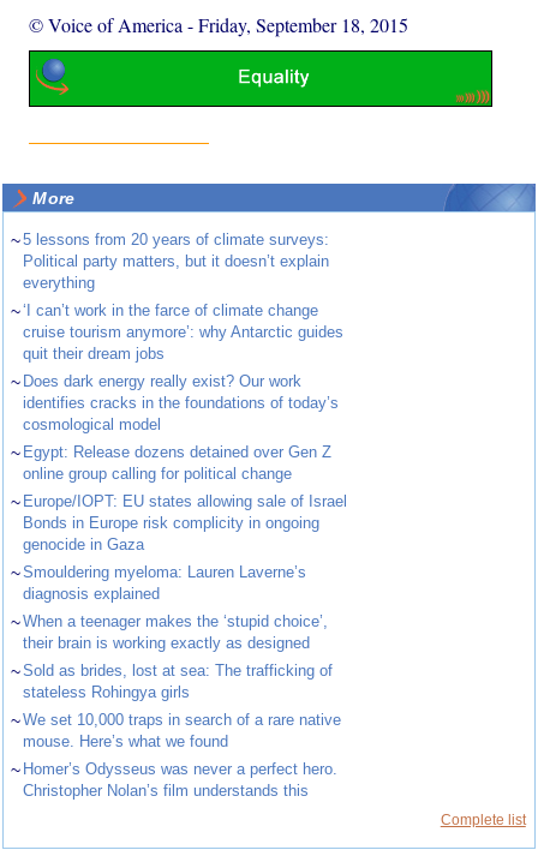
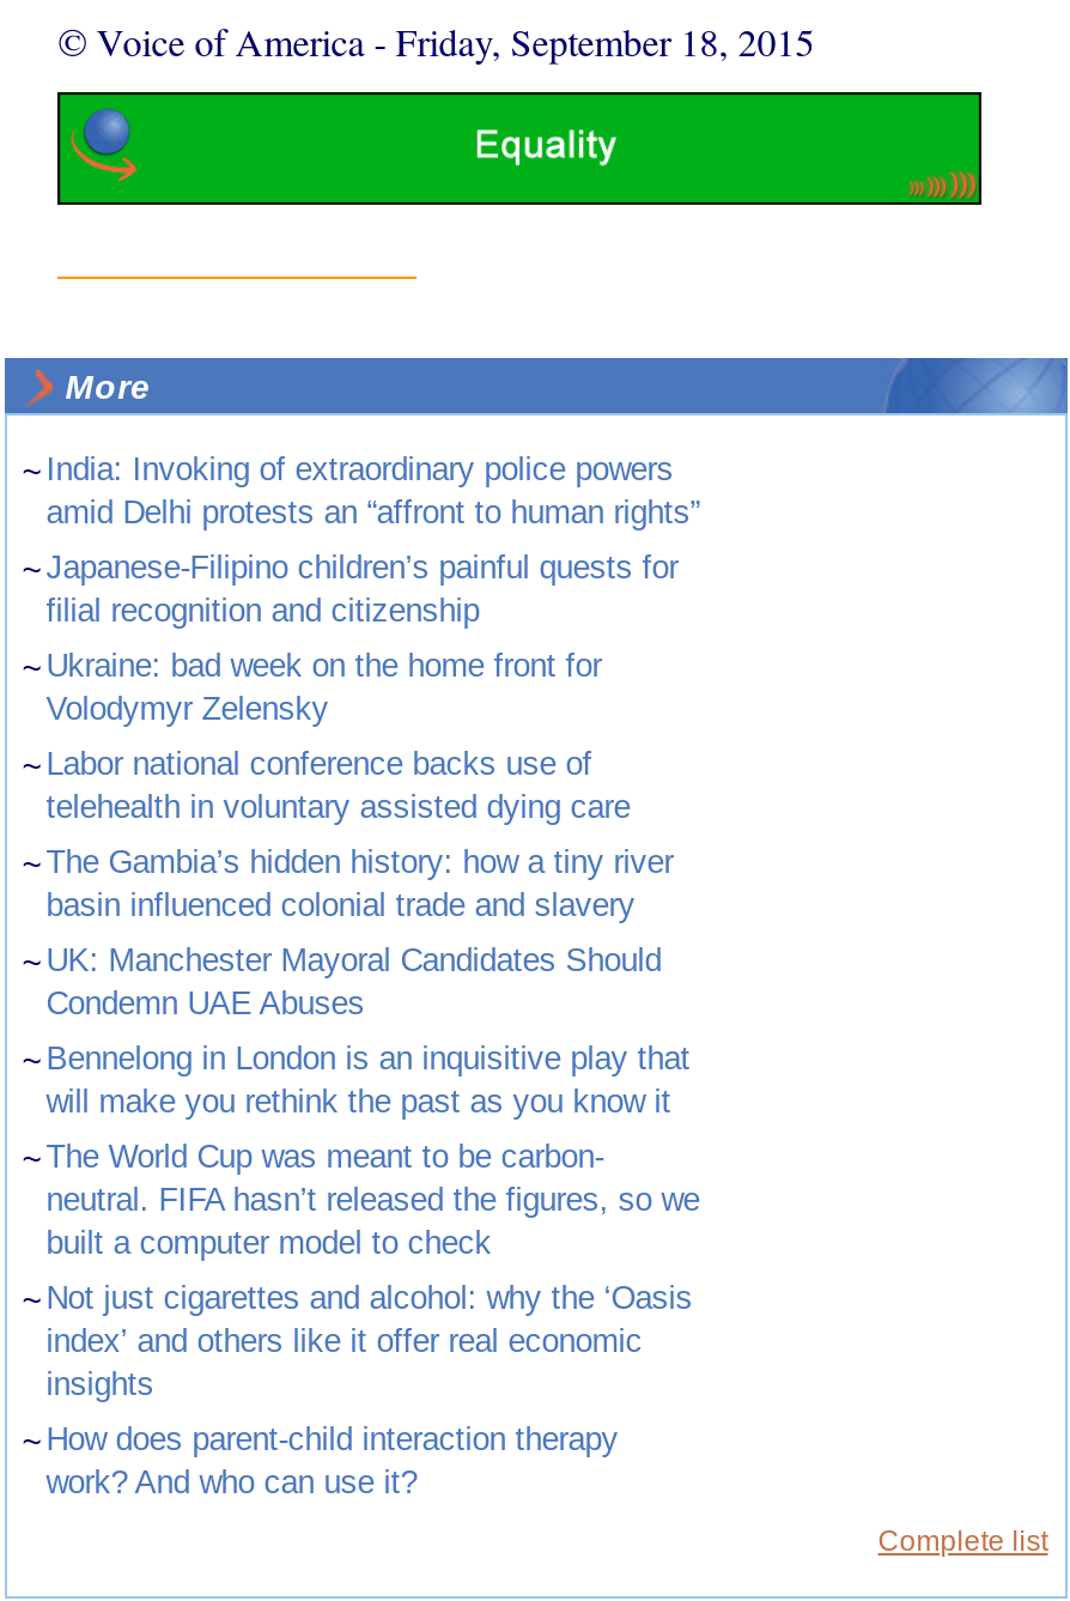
- ~ 5 lessons from 20 years of climate surveys:
- Political party matters, but it doesn’t explain
- everything
+ ~ India: Invoking of extraordinary police powers
+ amid Delhi protests an “affront to human rights”

- ~ ‘I can’t work in the farce of climate change
- cruise tourism anymore’: why Antarctic guides
- quit their dream jobs
+ ~ Japanese-Filipino children’s painful quests for
+ filial recognition and citizenship

- ~ Does dark energy really exist? Our work
- identifies cracks in the foundations of today’s
- cosmological model
+ ~ Ukraine: bad week on the home front for
+ Volodymyr Zelensky

- ~ Egypt: Release dozens detained over Gen Z
- online group calling for political change
+ ~ Labor national conference backs use of
+ telehealth in voluntary assisted dying care

- ~ Europe/IOPT: EU states allowing sale of Israel
- Bonds in Europe risk complicity in ongoing
- genocide in Gaza
+ ~ The Gambia’s hidden history: how a tiny river
+ basin influenced colonial trade and slavery

- ~ Smouldering myeloma: Lauren Laverne’s
- diagnosis explained
+ ~ UK: Manchester Mayoral Candidates Should
+ Condemn UAE Abuses

- ~ When a teenager makes the ‘stupid choice’,
- their brain is working exactly as designed
+ ~ Bennelong in London is an inquisitive play that
+ will make you rethink the past as you know it

- ~ Sold as brides, lost at sea: The trafficking of
- stateless Rohingya girls
+ ~ The World Cup was meant to be carbon-
+ neutral. FIFA hasn’t released the figures, so we
+ built a computer model to check

- ~ We set 10,000 traps in search of a rare native
- mouse. Here’s what we found
+ ~ Not just cigarettes and alcohol: why the ‘Oasis
+ index’ and others like it offer real economic
+ insights

- ~ Homer’s Odysseus was never a perfect hero.
- Christopher Nolan’s film understands this
+ ~ How does parent-child interaction therapy
+ work? And who can use it?
